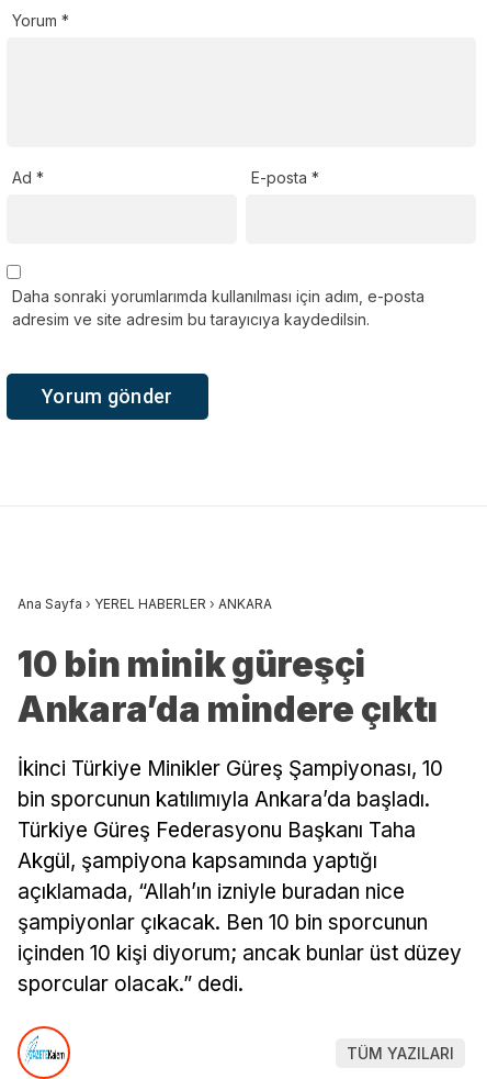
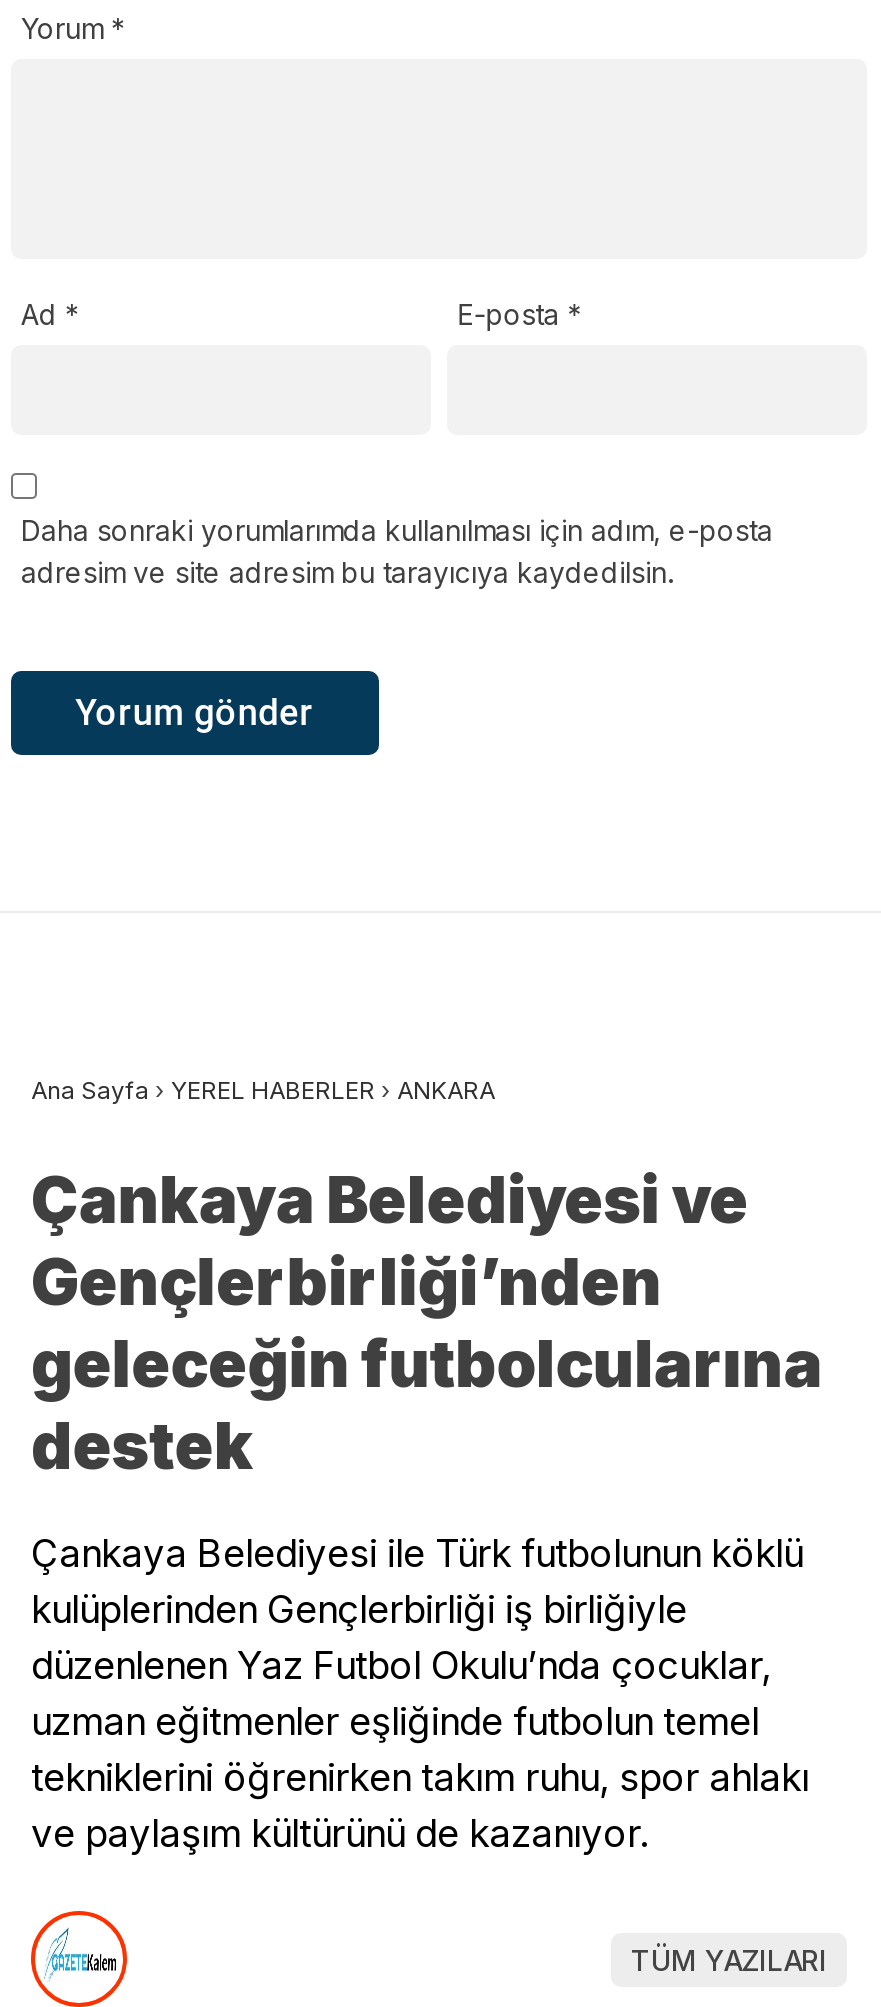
- 10 bin minik güreşçi
- Ankara’da mindere çıktı
+ Çankaya Belediyesi ve
+ Gençlerbirliği’nden
+ geleceğin futbolcularına
+ destek

- İkinci Türkiye Minikler Güreş Şampiyonası, 10
- bin sporcunun katılımıyla Ankara’da başladı.
- Türkiye Güreş Federasyonu Başkanı Taha
- Akgül, şampiyona kapsamında yaptığı
- açıklamada, “Allah’ın izniyle buradan nice
- şampiyonlar çıkacak. Ben 10 bin sporcunun
- içinden 10 kişi diyorum; ancak bunlar üst düzey
- sporcular olacak.” dedi.
+ Çankaya Belediyesi ile Türk futbolunun köklü
+ kulüplerinden Gençlerbirliği iş birliğiyle
+ düzenlenen Yaz Futbol Okulu’nda çocuklar,
+ uzman eğitmenler eşliğinde futbolun temel
+ tekniklerini öğrenirken takım ruhu, spor ahlakı
+ ve paylaşım kültürünü de kazanıyor.
